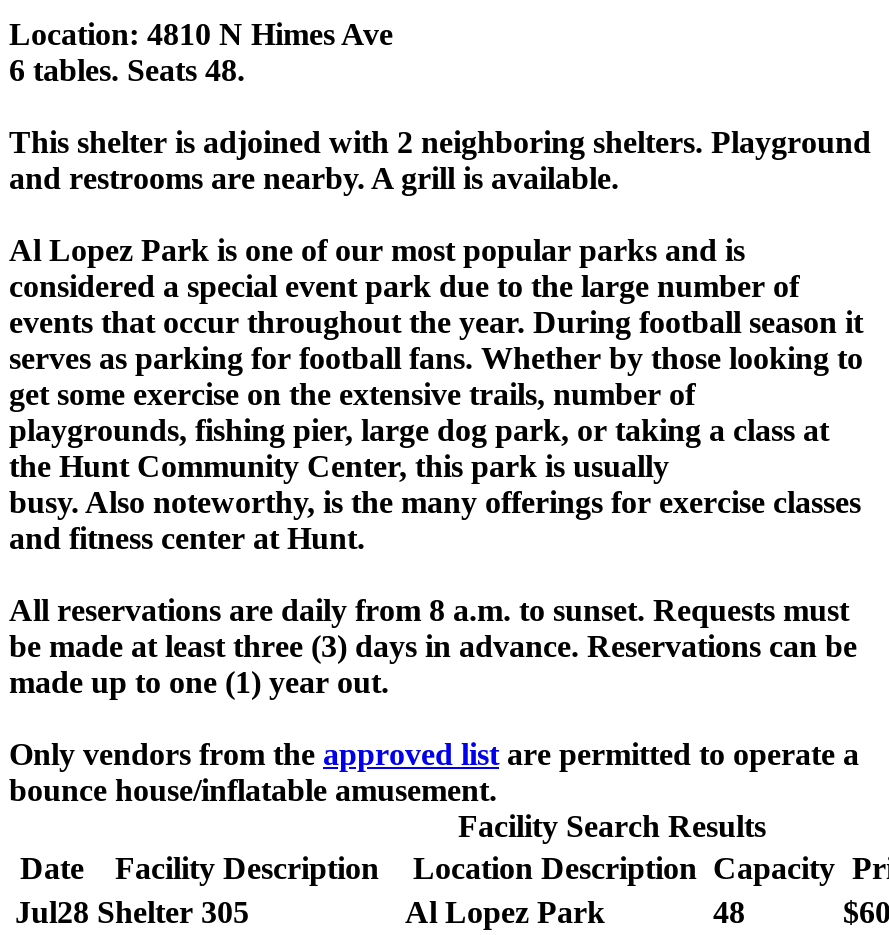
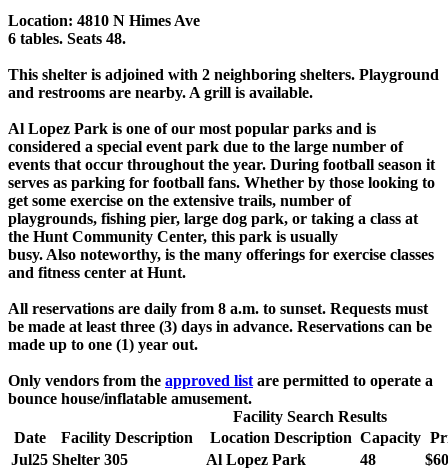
- Jul28 Shelter 305
+ Jul25 Shelter 305
